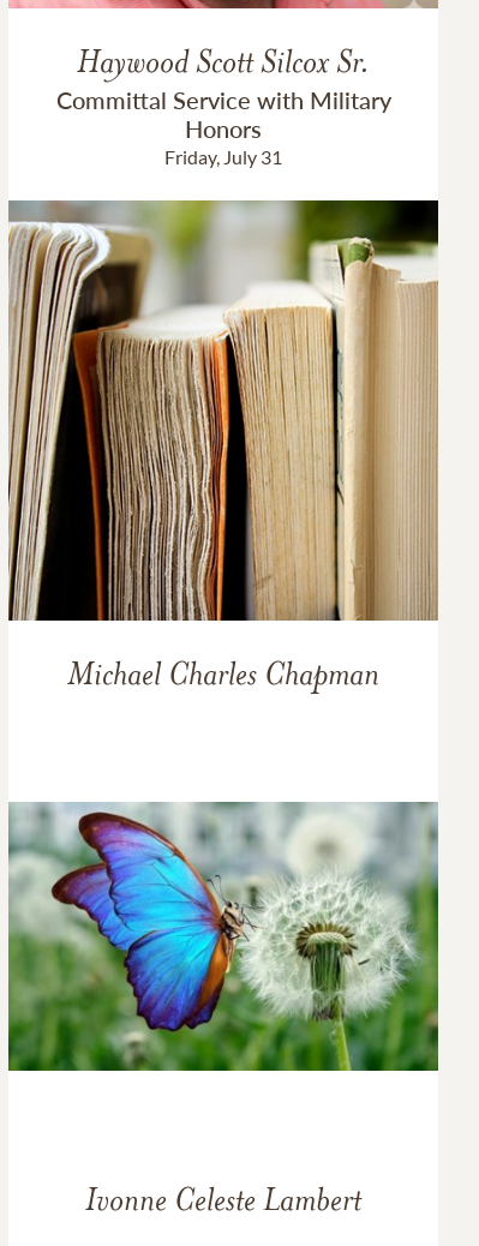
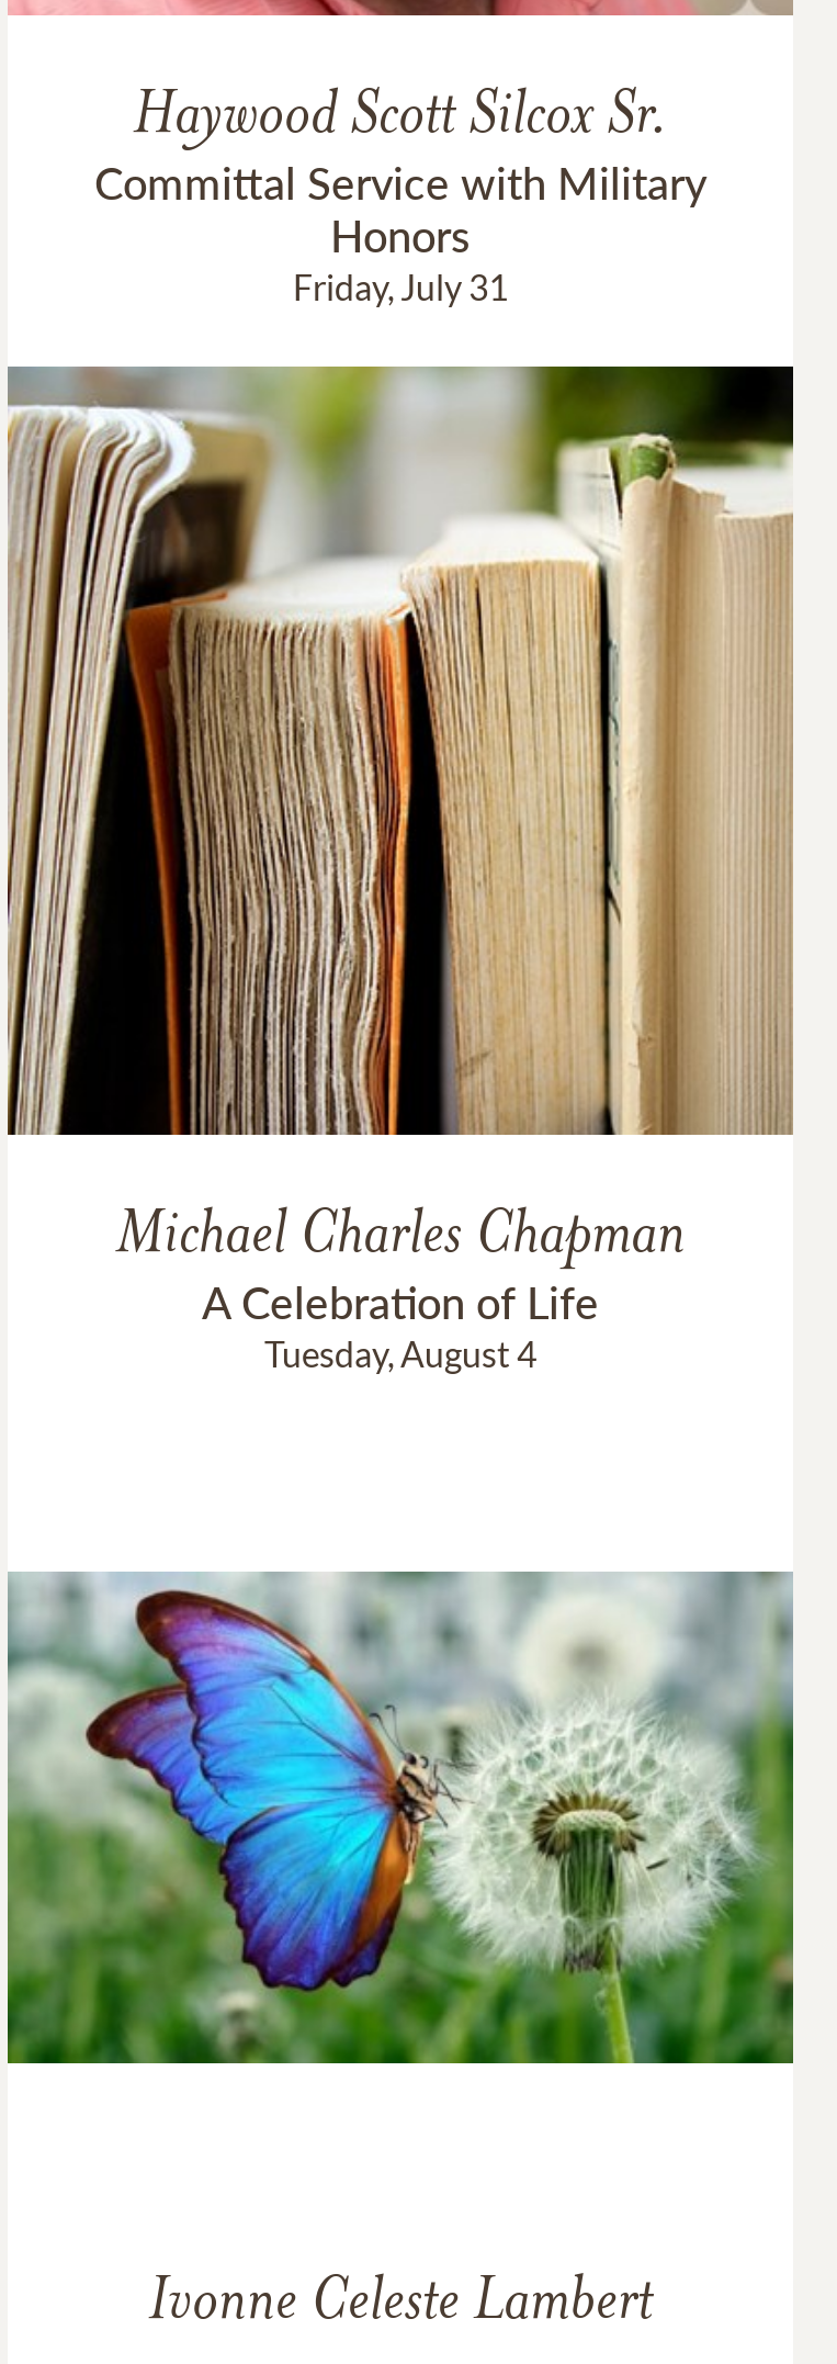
+ A Celebration of Life
+ Tuesday, August 4
